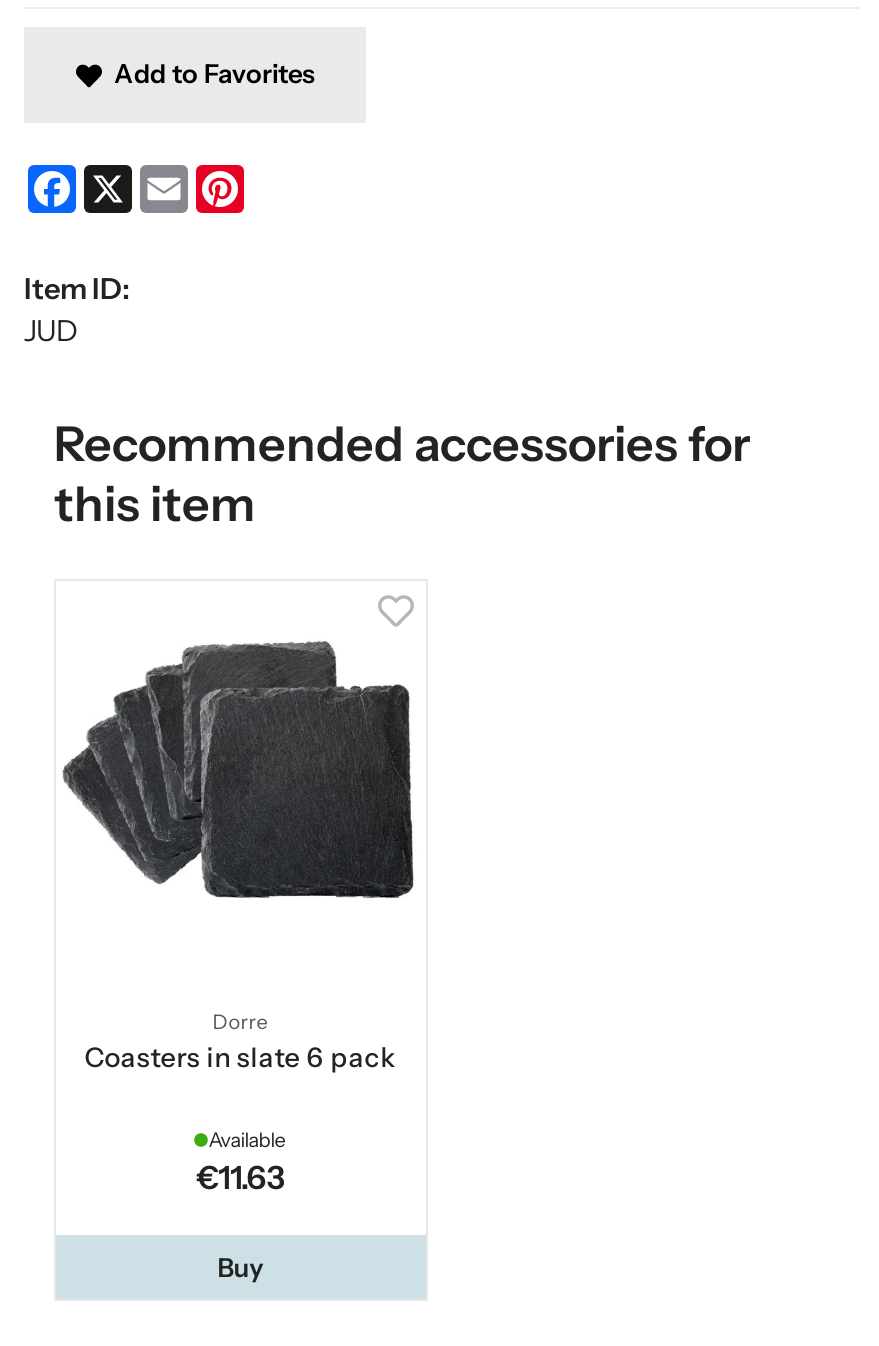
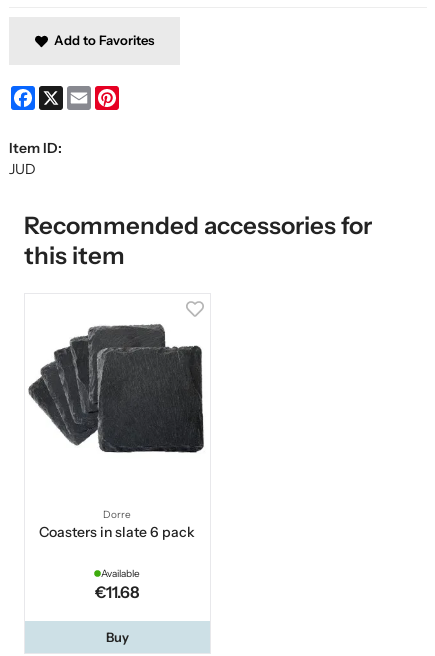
- €11.63
+ €11.68
